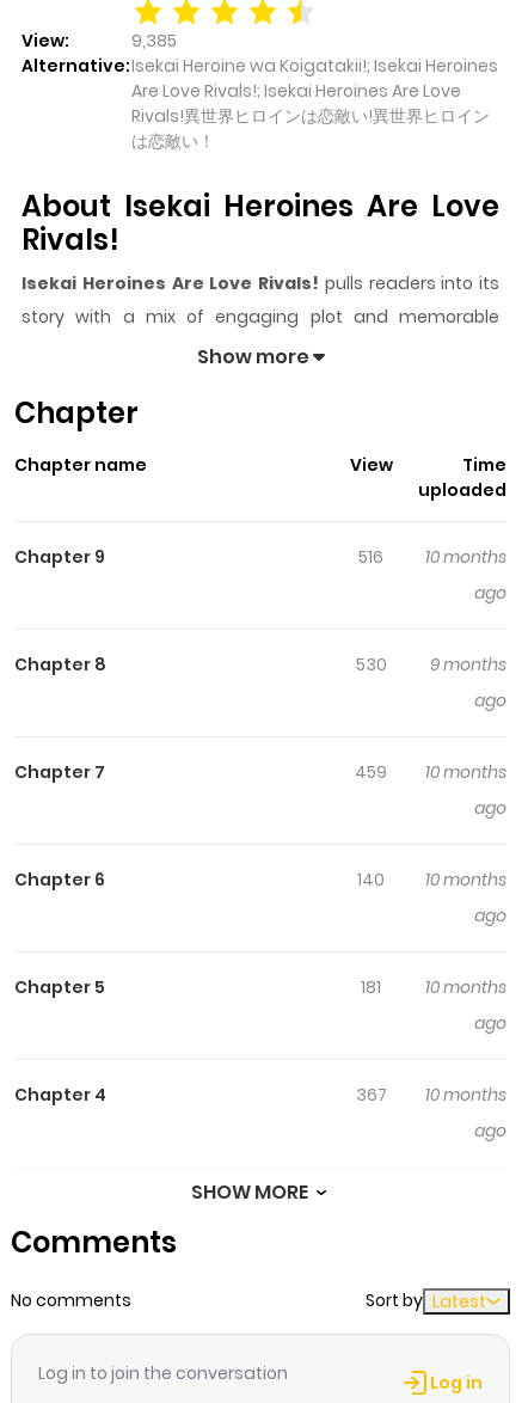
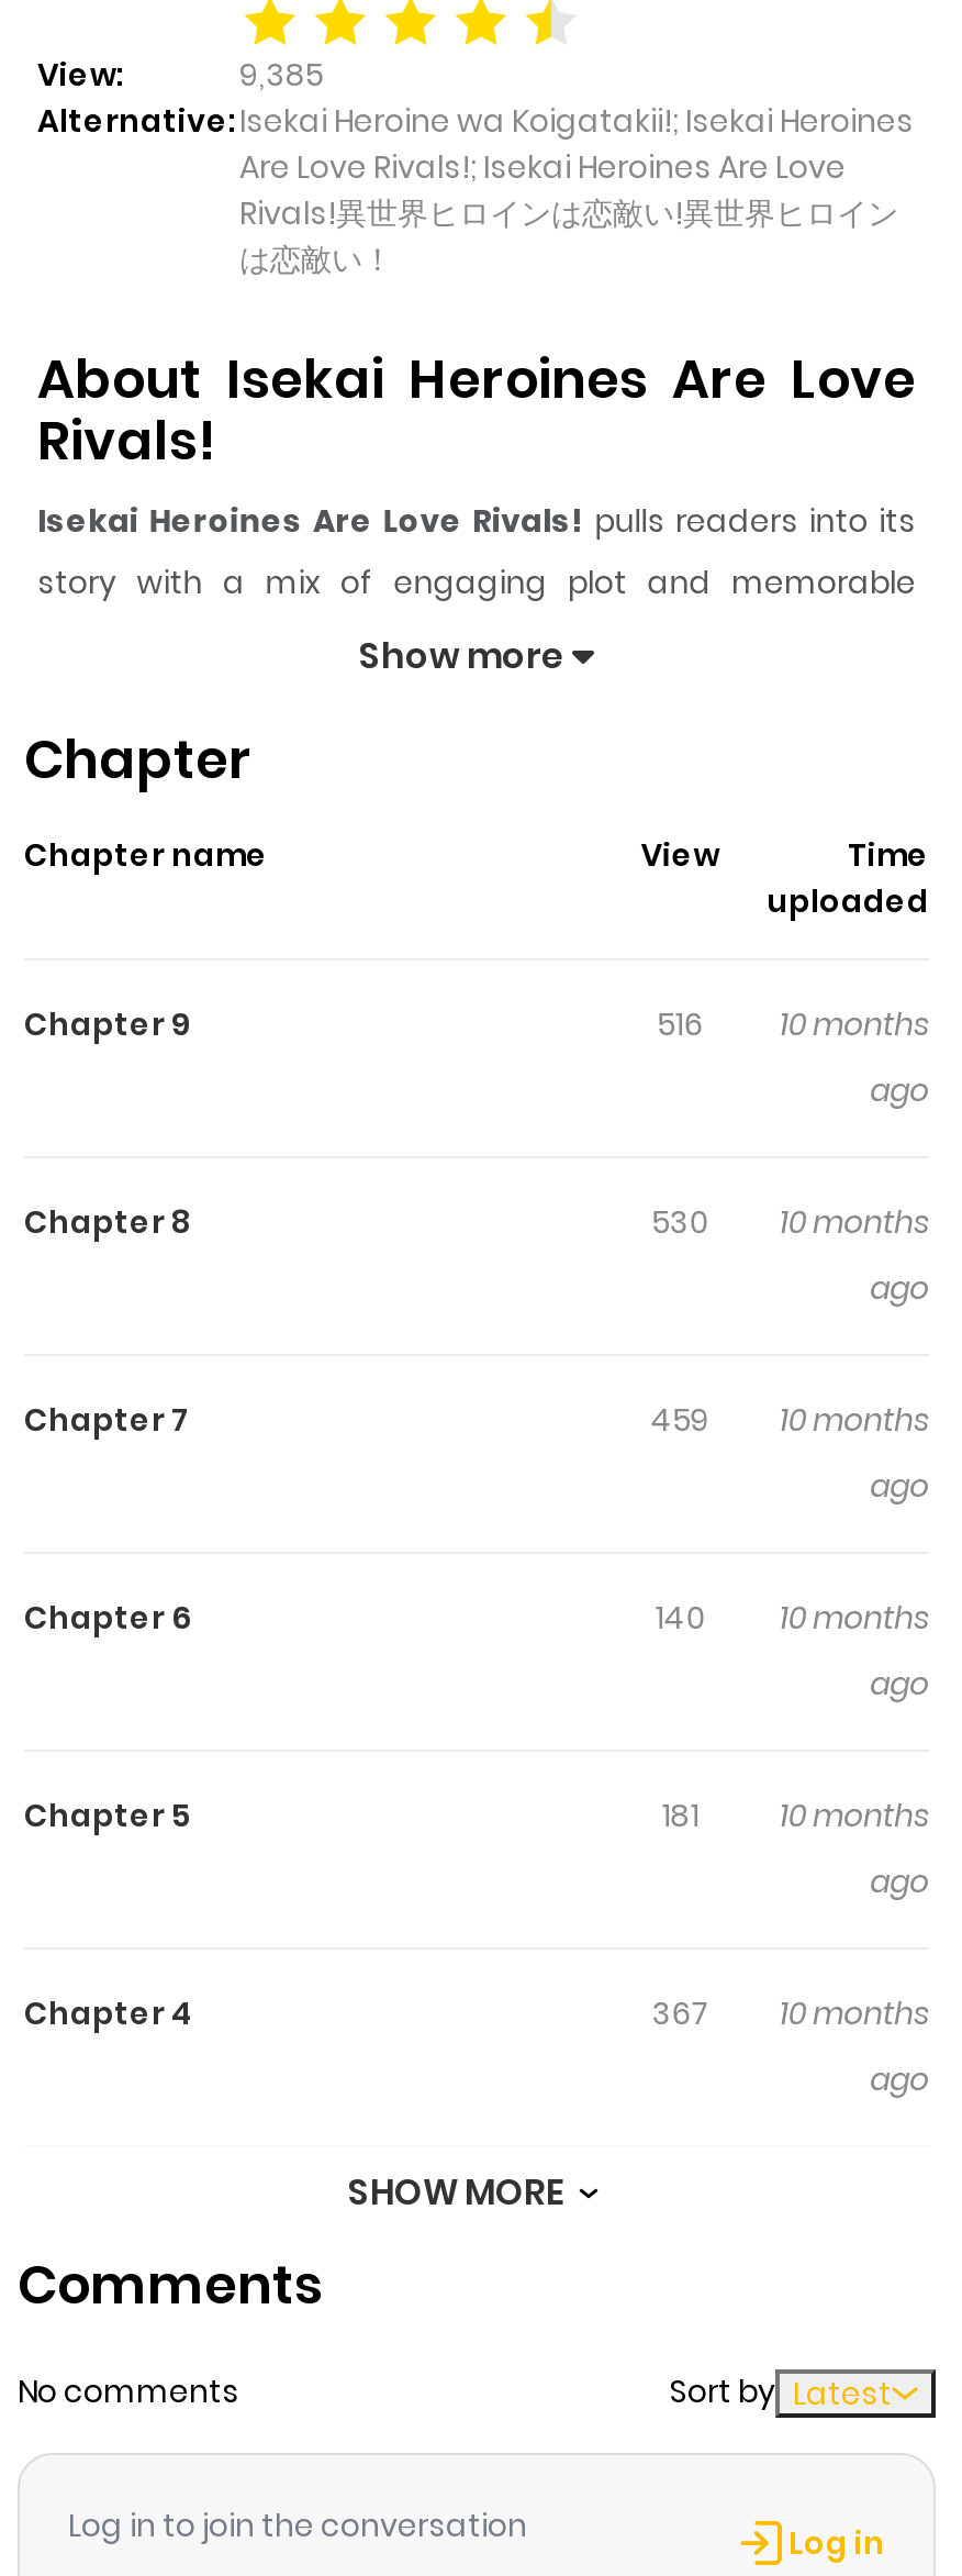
- 530 9 months
+ 530 10 months
